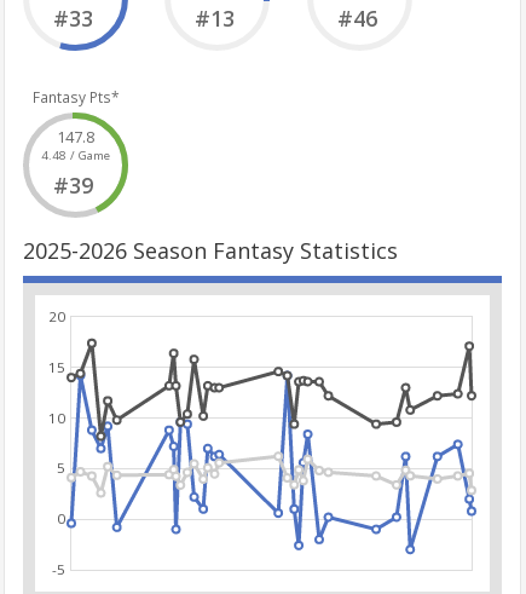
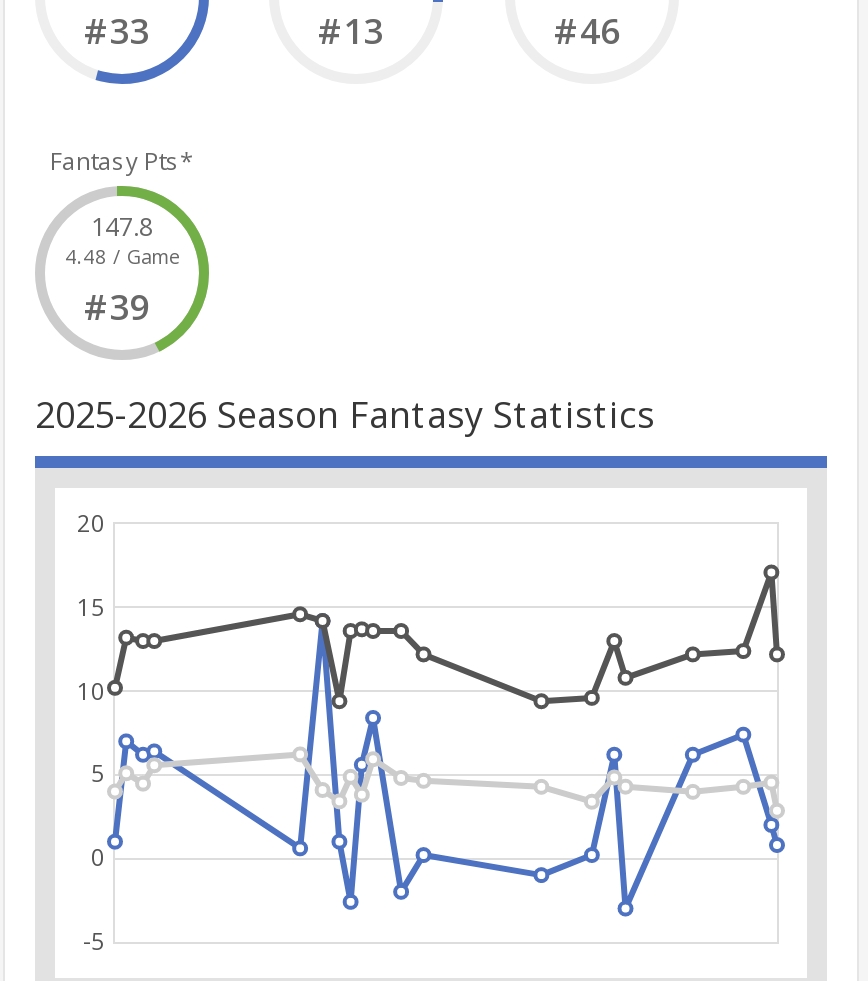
- [image]
+ [image]
